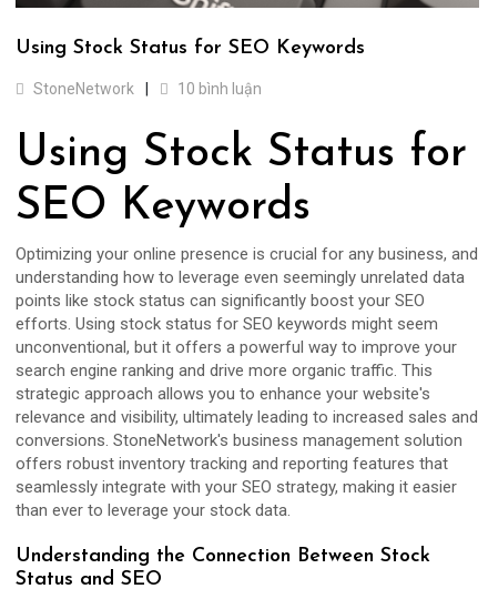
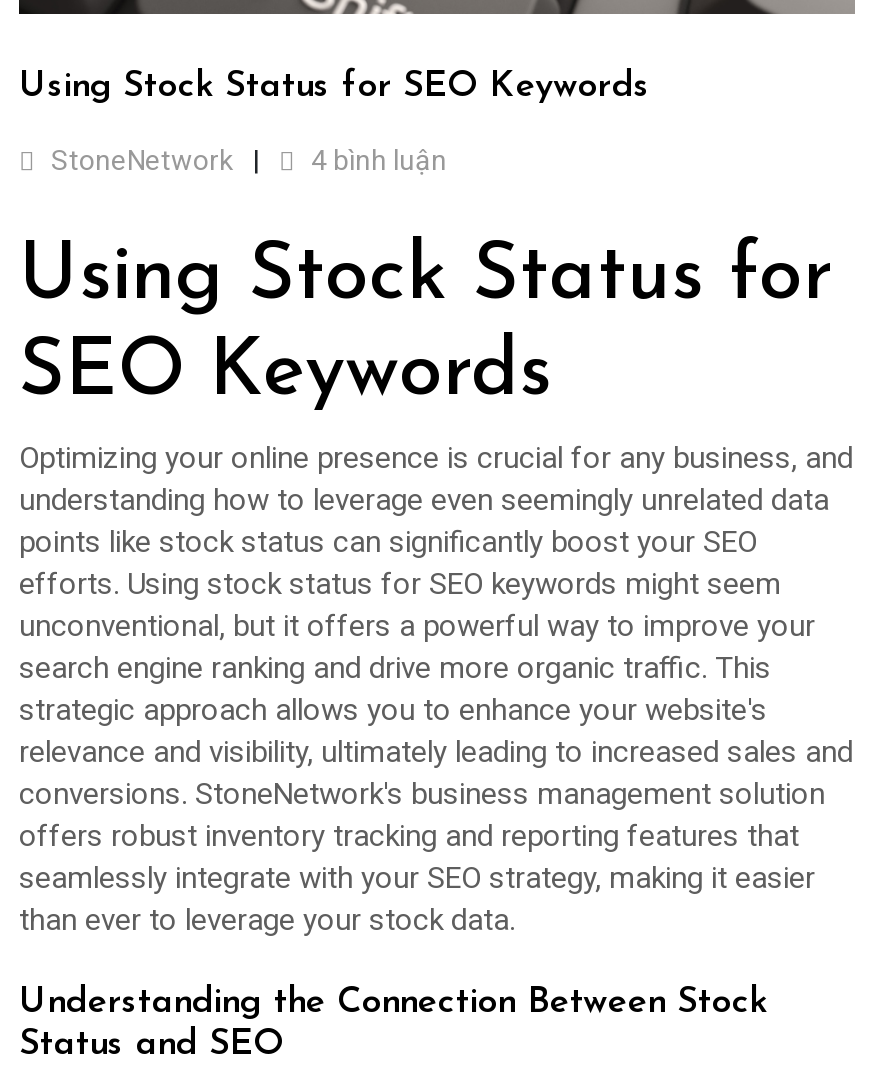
- 10 bình luận
+ 4 bình luận
